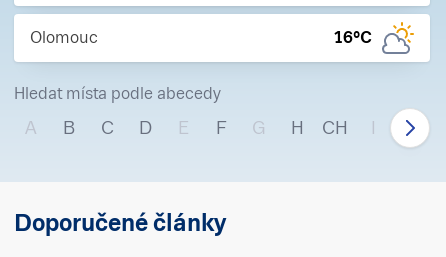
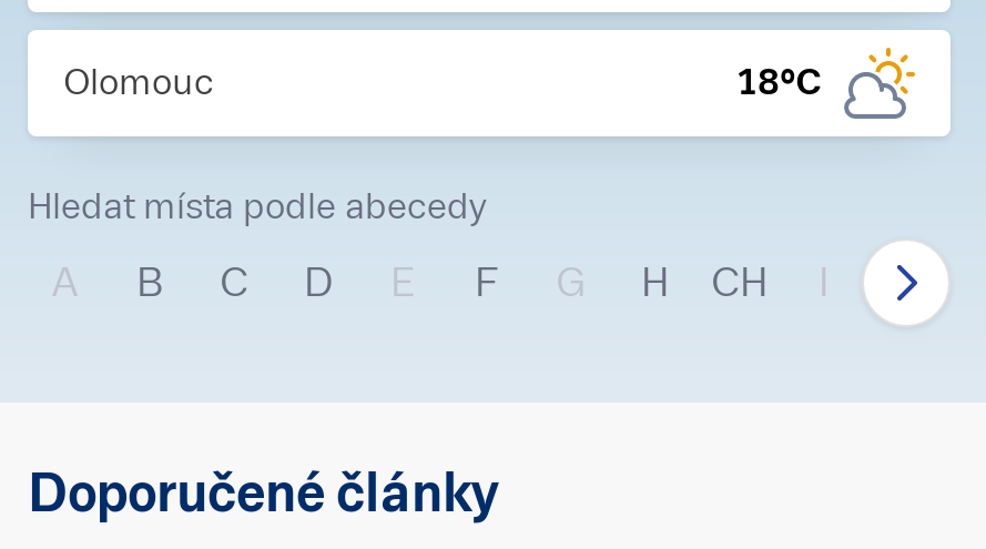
- 16°C
+ 18°C
